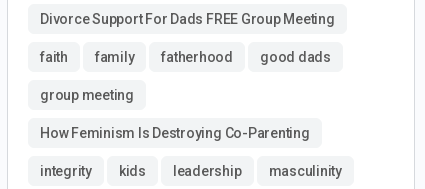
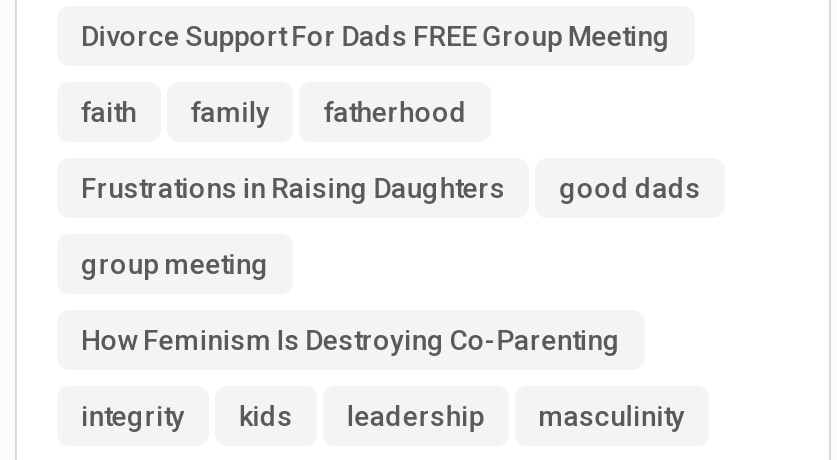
+ Frustrations in Raising Daughters
